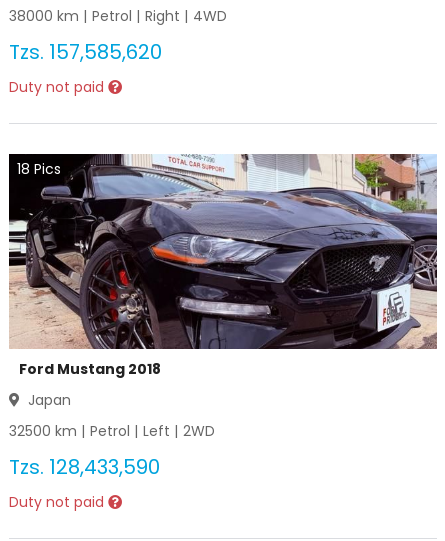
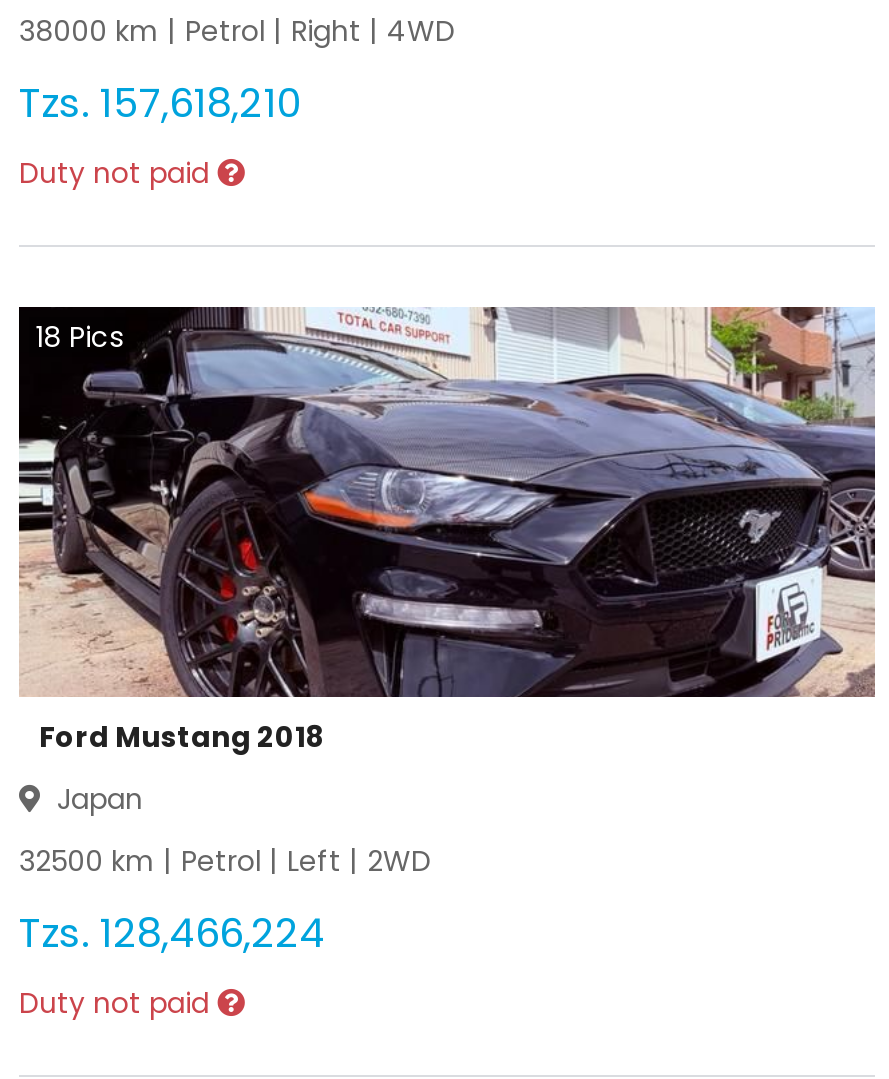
- Tzs. 157,585,620
+ Tzs. 157,618,210

- Tzs. 128,433,590
+ Tzs. 128,466,224
